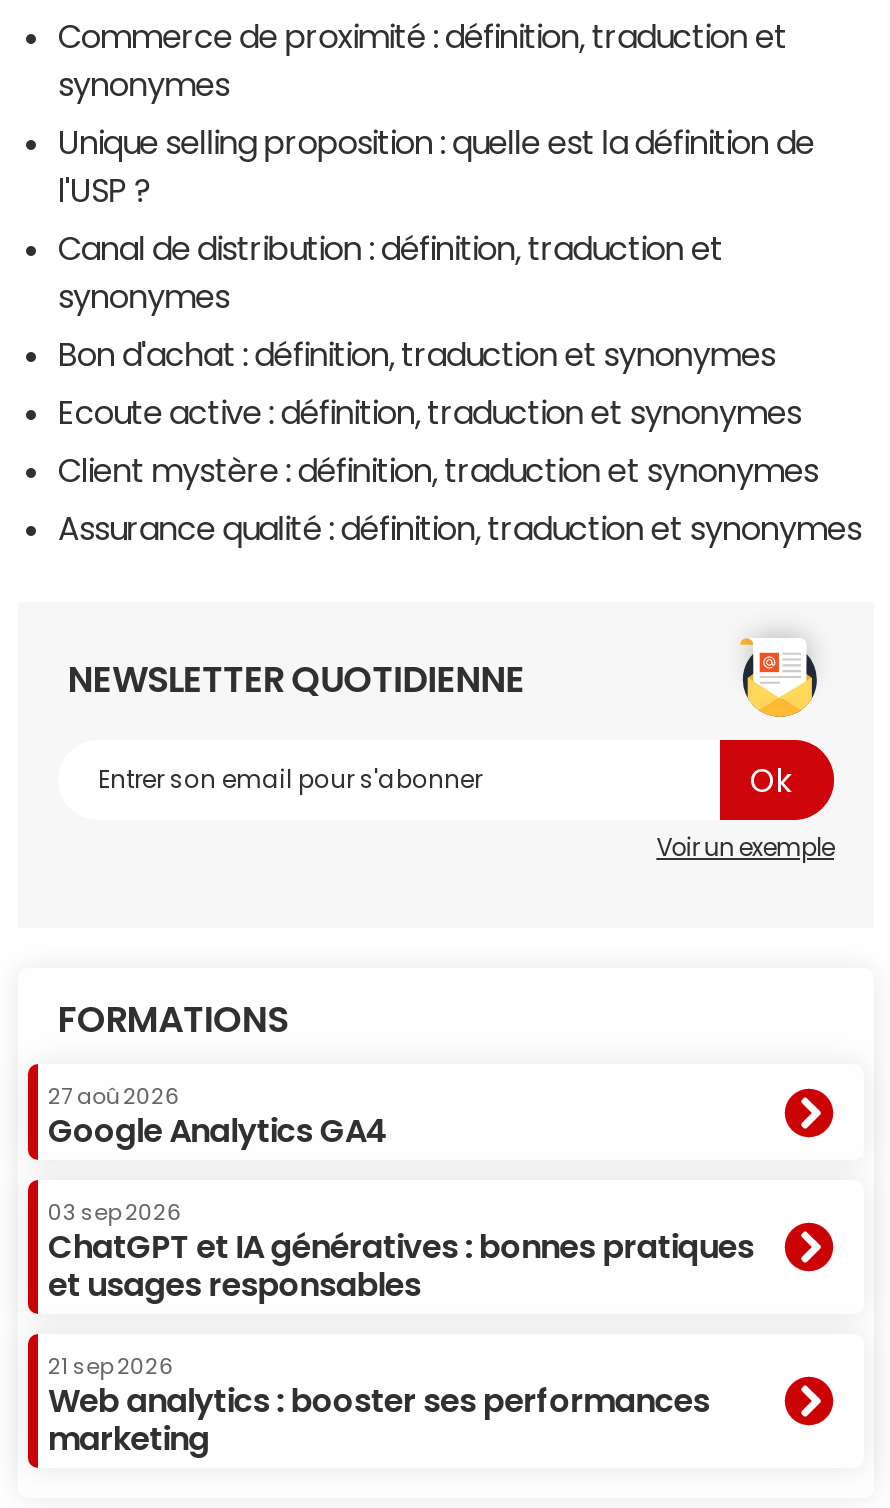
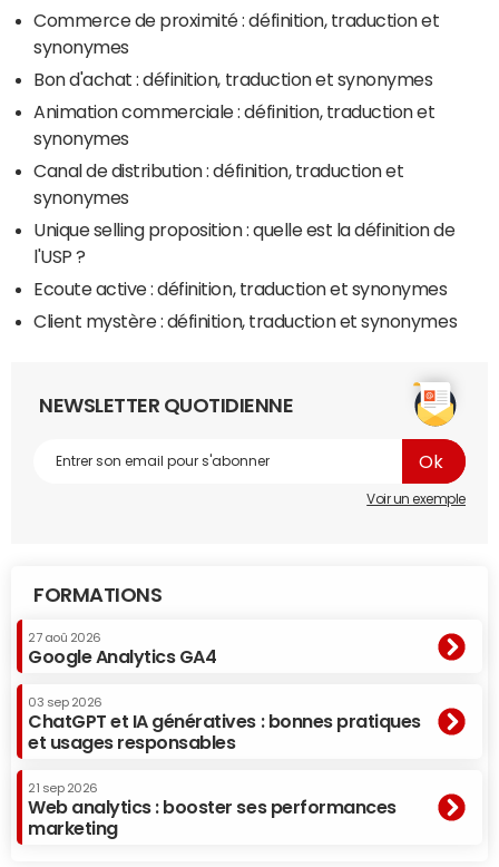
+ Animation commerciale : définition, traduction et
+ synonymes

moved down: Unique selling proposition : quelle est la définition de | l'USP ?

moved up: Bon d'achat : définition, traduction et synonymes

moved down: Ecoute active : définition, traduction et synonymes | Client mystère : définition, traduction et synonymes

- Assurance qualité : définition, traduction et synonymes
